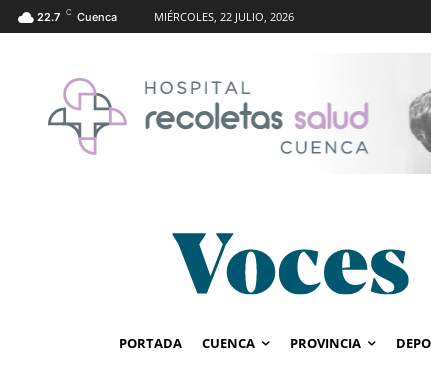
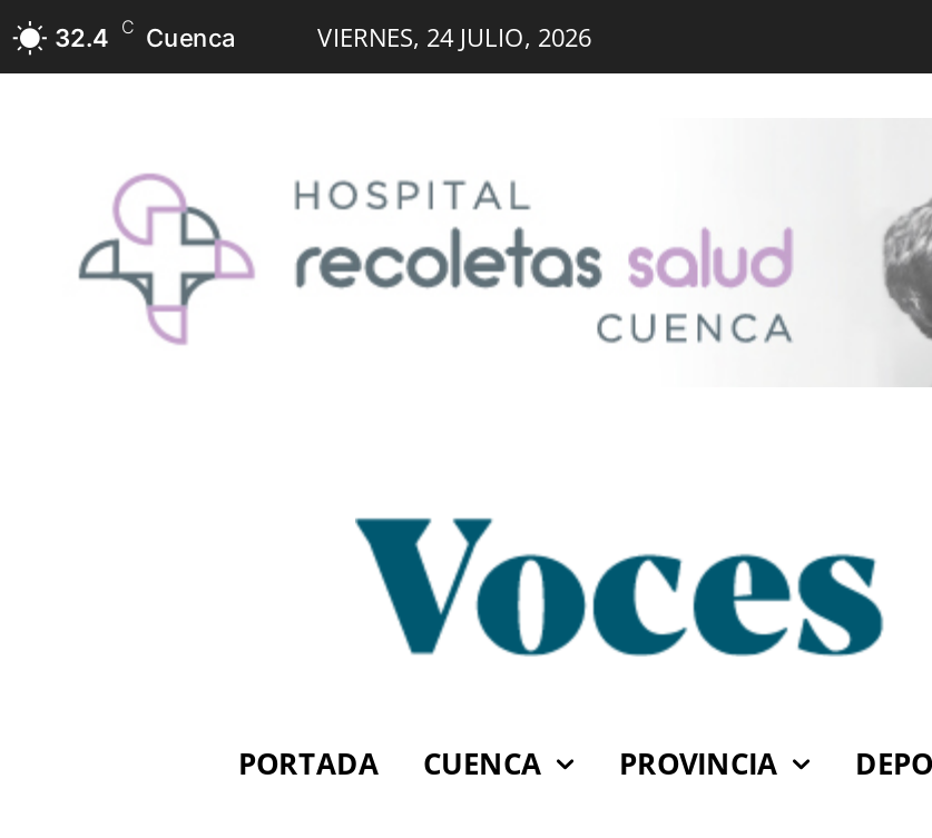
- 22.7 C Cuenca
+ 32.4 C Cuenca

- MIÉRCOLES, 22 JULIO, 2026
+ VIERNES, 24 JULIO, 2026
